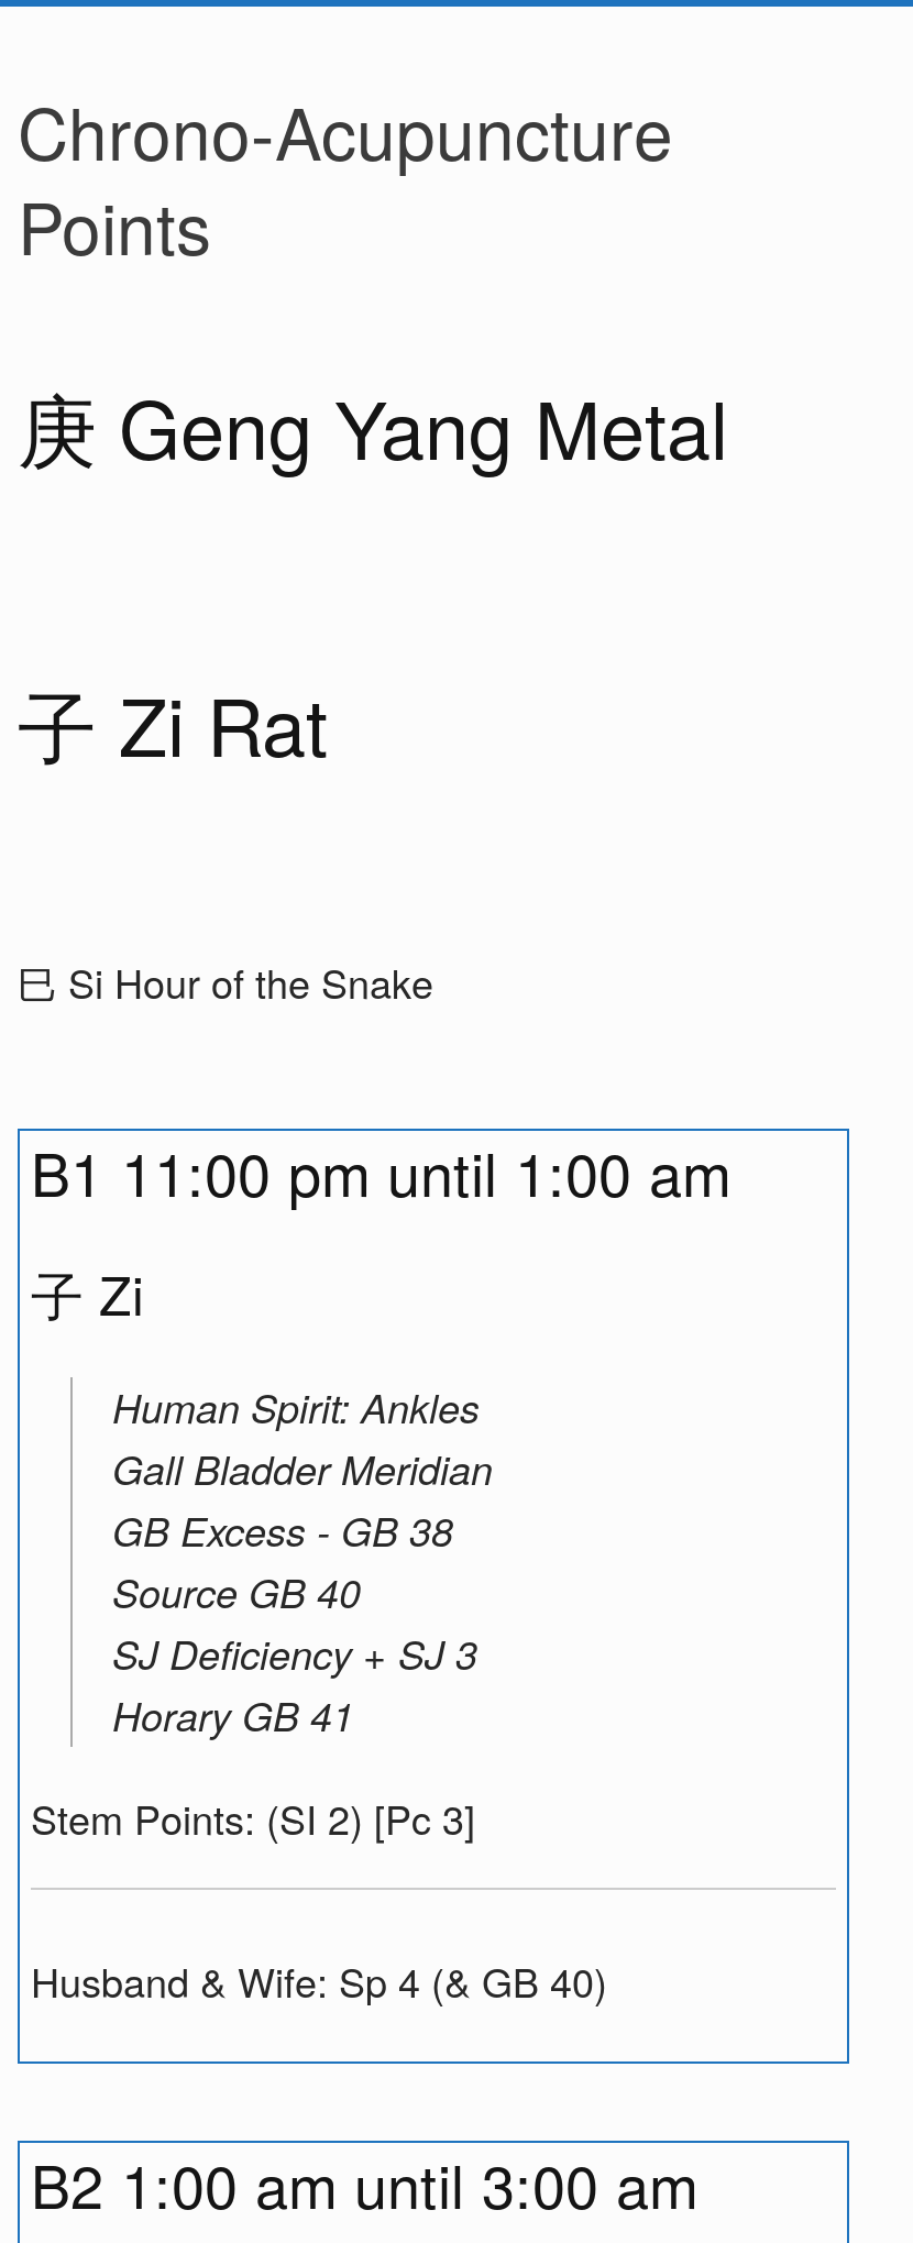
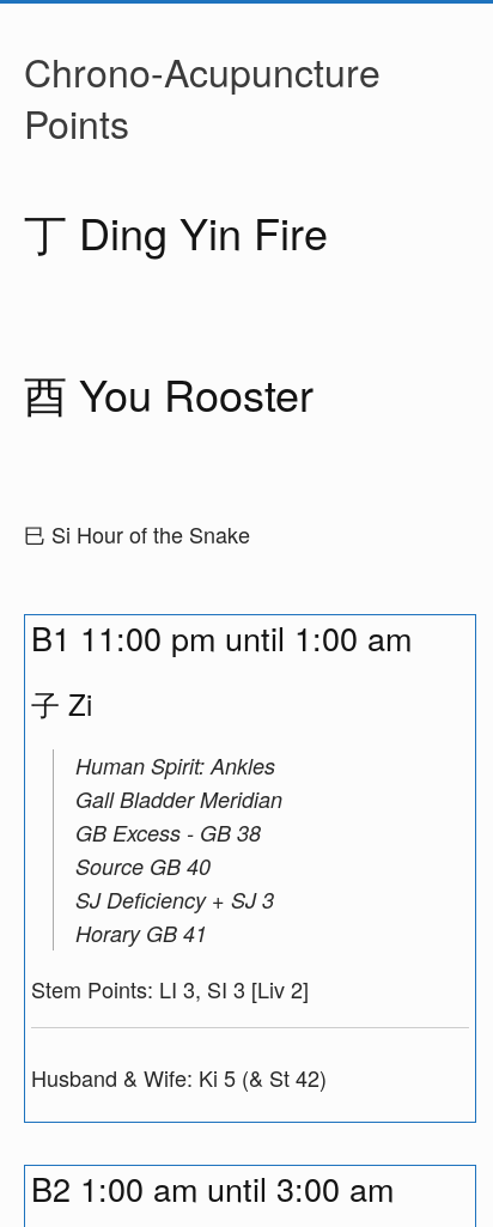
- 庚 Geng Yang Metal
+ 丁 Ding Yin Fire

- 子 Zi Rat
+ 酉 You Rooster

- Stem Points: (SI 2) [Pc 3]
+ Stem Points: LI 3, SI 3 [Liv 2]

- Husband & Wife: Sp 4 (& GB 40)
+ Husband & Wife: Ki 5 (& St 42)
